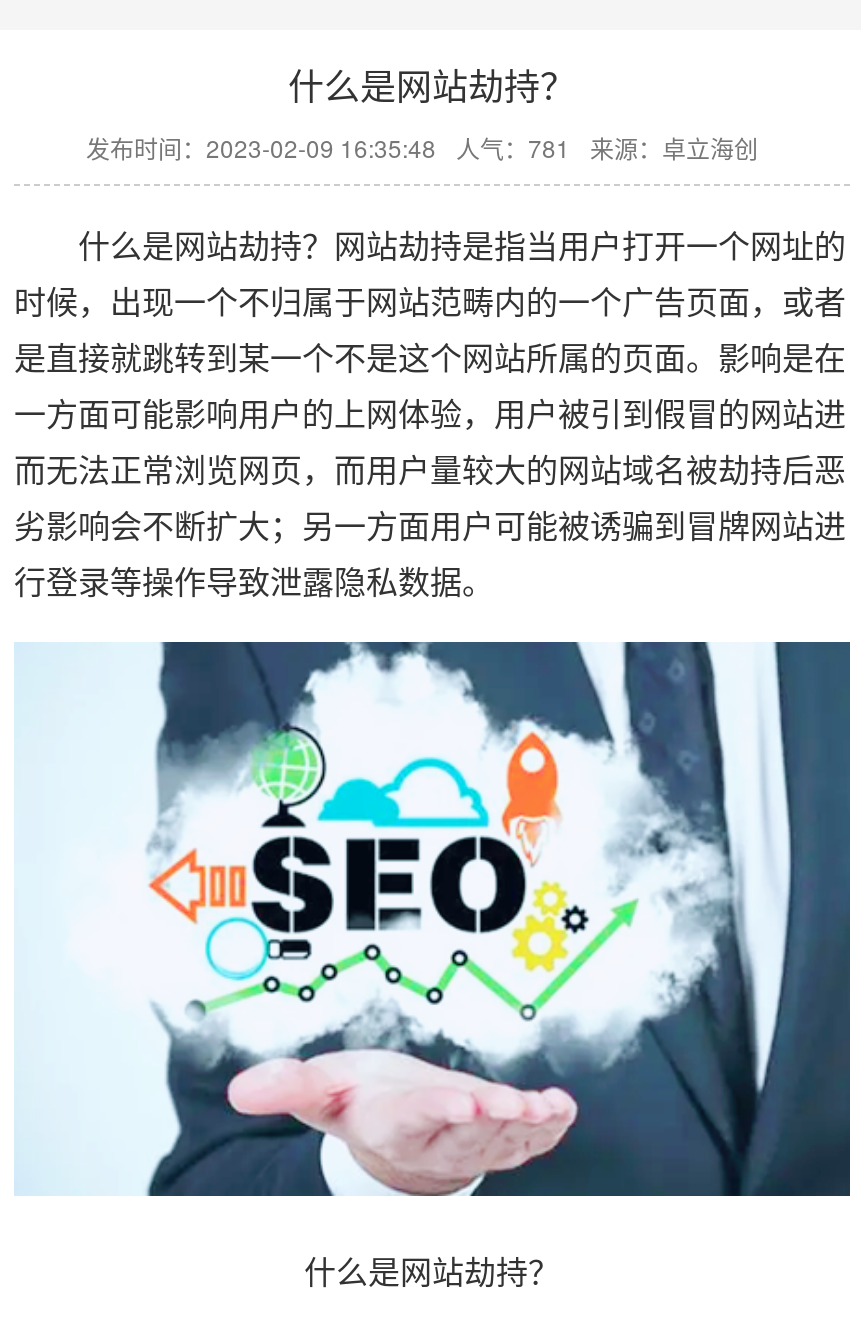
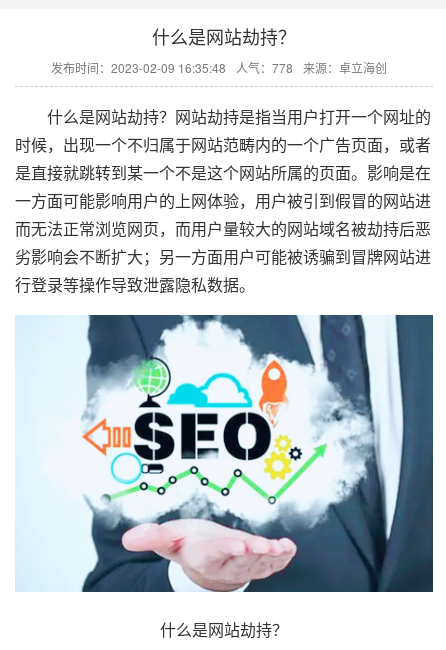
- 发布时间：2023-02-09 16:35:48 人气：781 来源：卓立海创
+ 发布时间：2023-02-09 16:35:48 人气：778 来源：卓立海创
